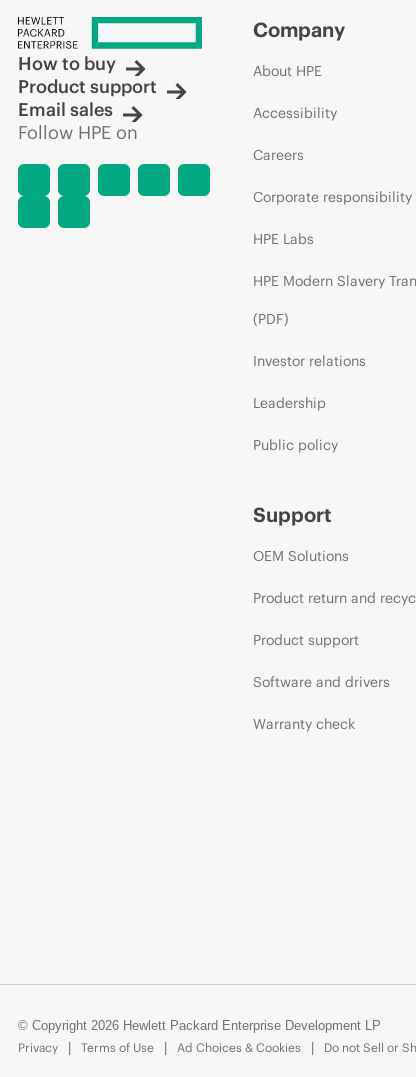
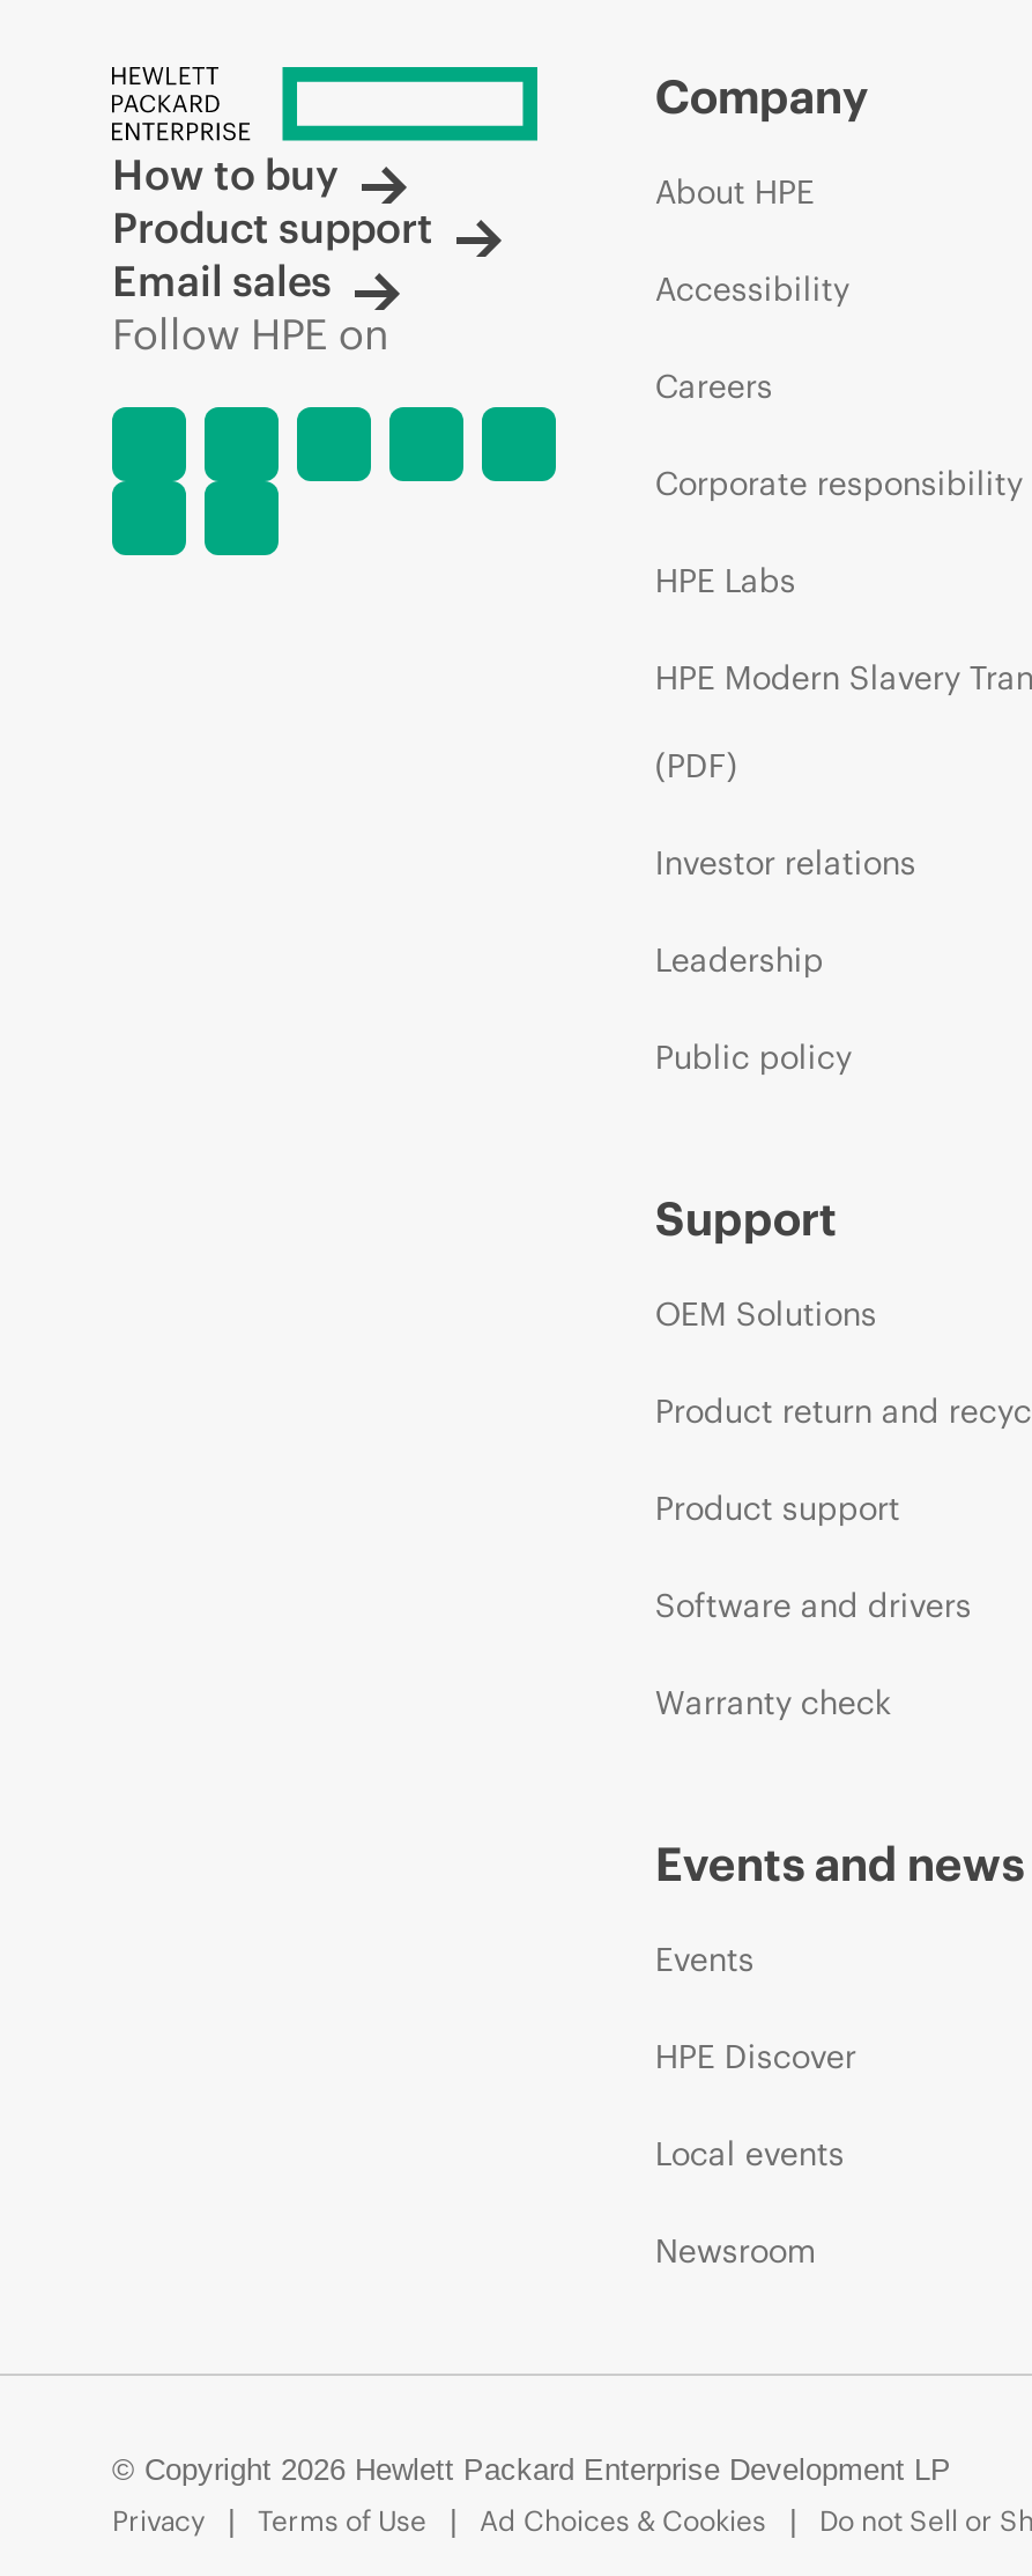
+ Events and news
+ Events
+ HPE Discover
+ Local events
+ Newsroom
